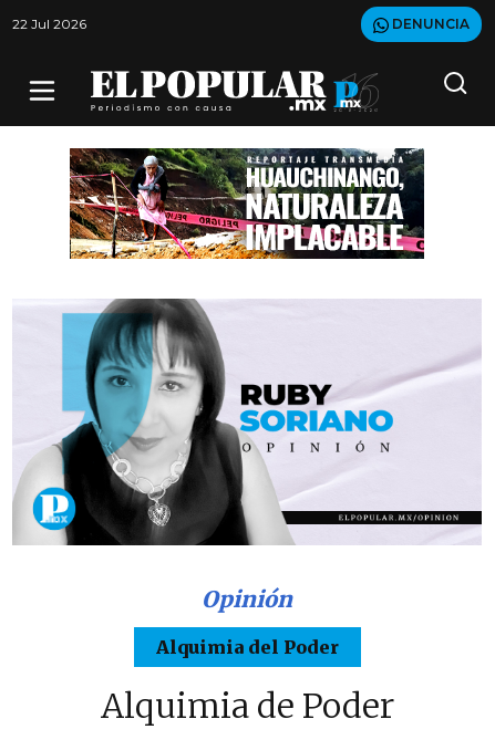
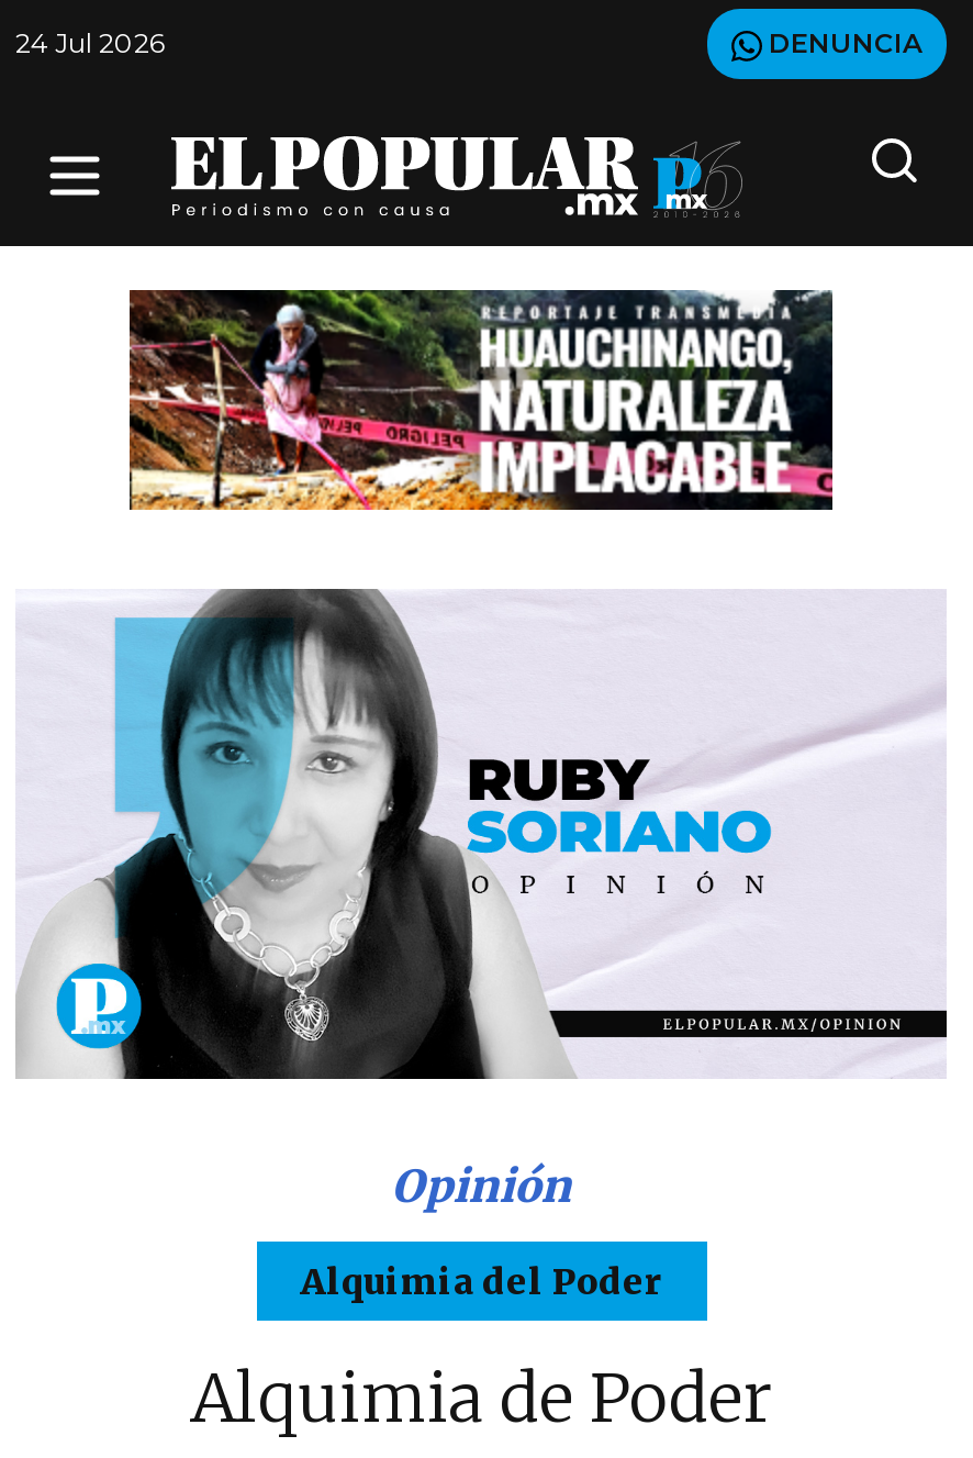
- 22 Jul 2026
+ 24 Jul 2026
